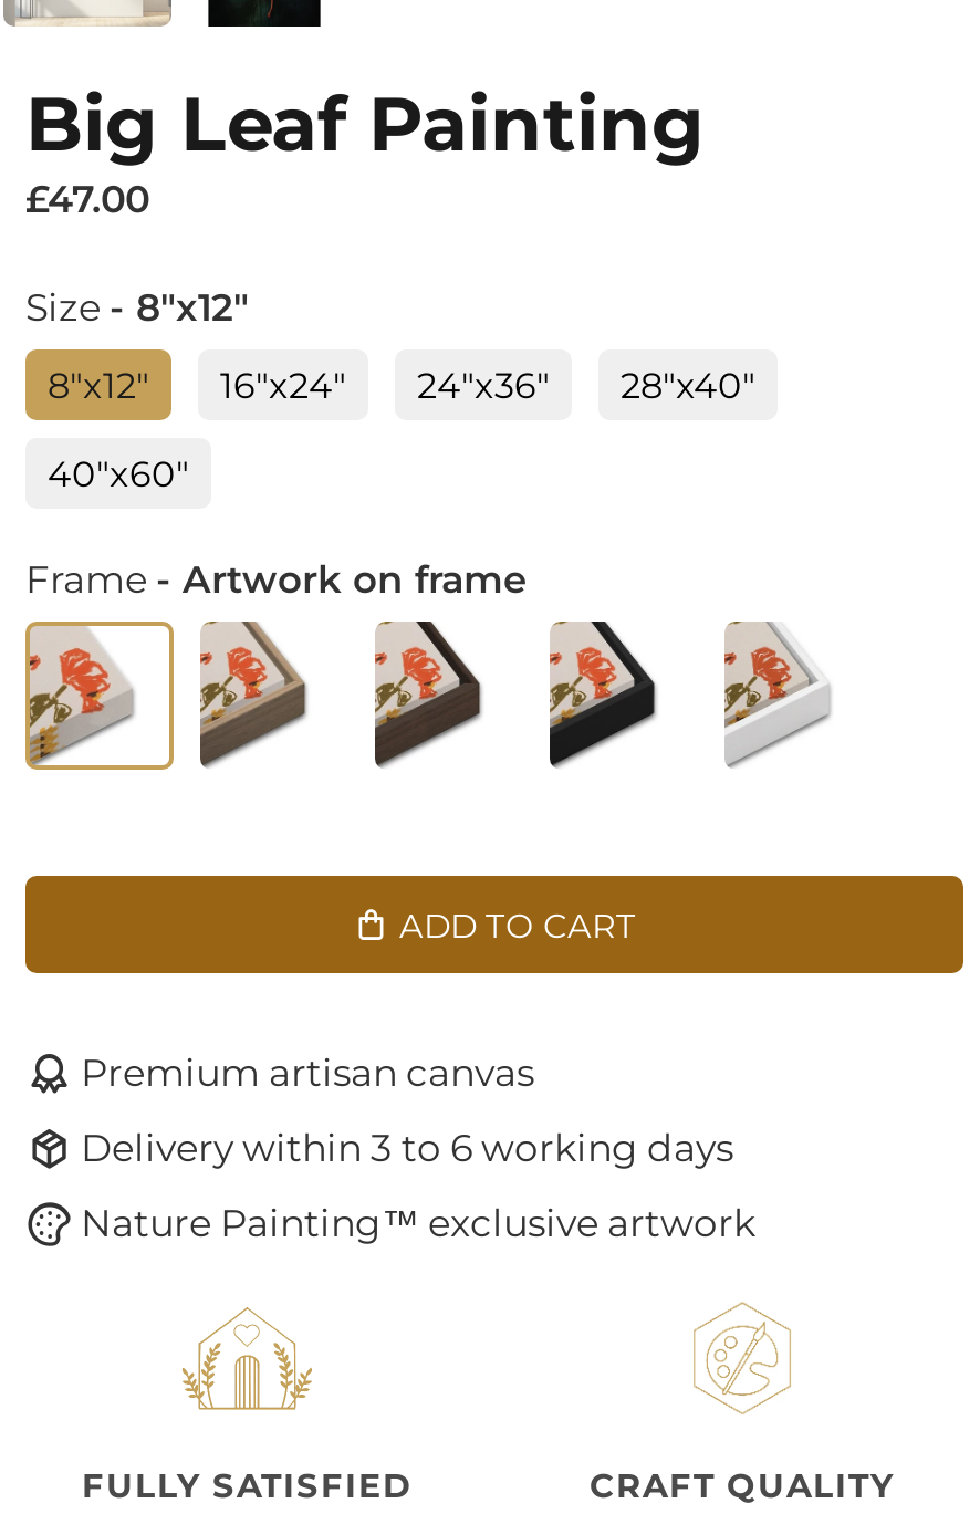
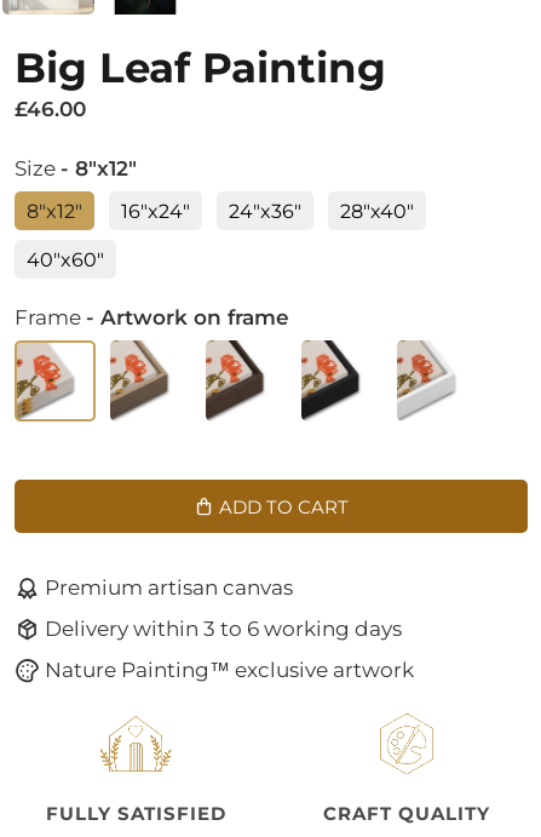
- £47.00
+ £46.00
